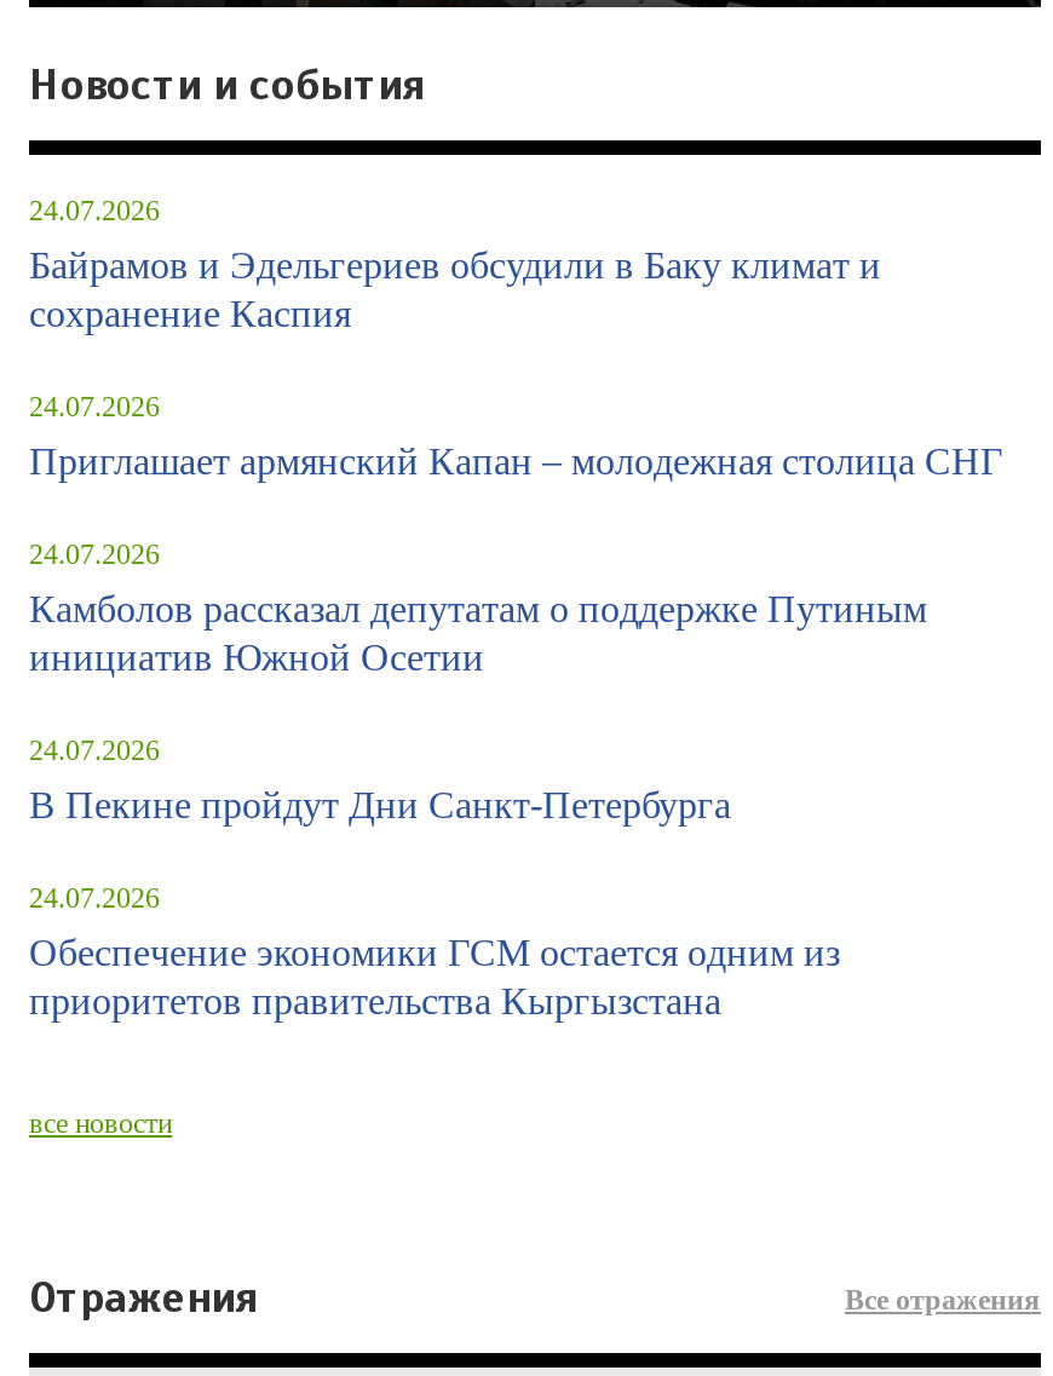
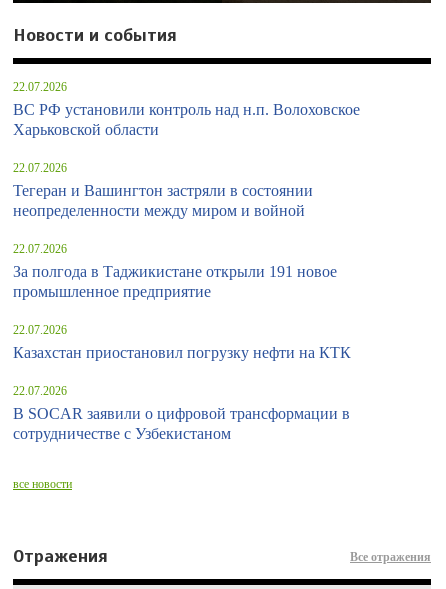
- 24.07.2026
- Байрамов и Эдельгериев обсудили в Баку климат и
- сохранение Каспия
+ 22.07.2026
+ ВС РФ установили контроль над н.п. Волоховское
+ Харьковской области

- 24.07.2026
- Приглашает армянский Капан – молодежная столица СНГ
+ 22.07.2026
+ Тегеран и Вашингтон застряли в состоянии
+ неопределенности между миром и войной

- 24.07.2026
- Камболов рассказал депутатам о поддержке Путиным
- инициатив Южной Осетии
+ 22.07.2026
+ За полгода в Таджикистане открыли 191 новое
+ промышленное предприятие

- 24.07.2026
- В Пекине пройдут Дни Санкт-Петербурга
+ 22.07.2026
+ Казахстан приостановил погрузку нефти на КТК

- 24.07.2026
- Обеспечение экономики ГСМ остается одним из
- приоритетов правительства Кыргызстана
+ 22.07.2026
+ В SOCAR заявили о цифровой трансформации в
+ сотрудничестве с Узбекистаном
